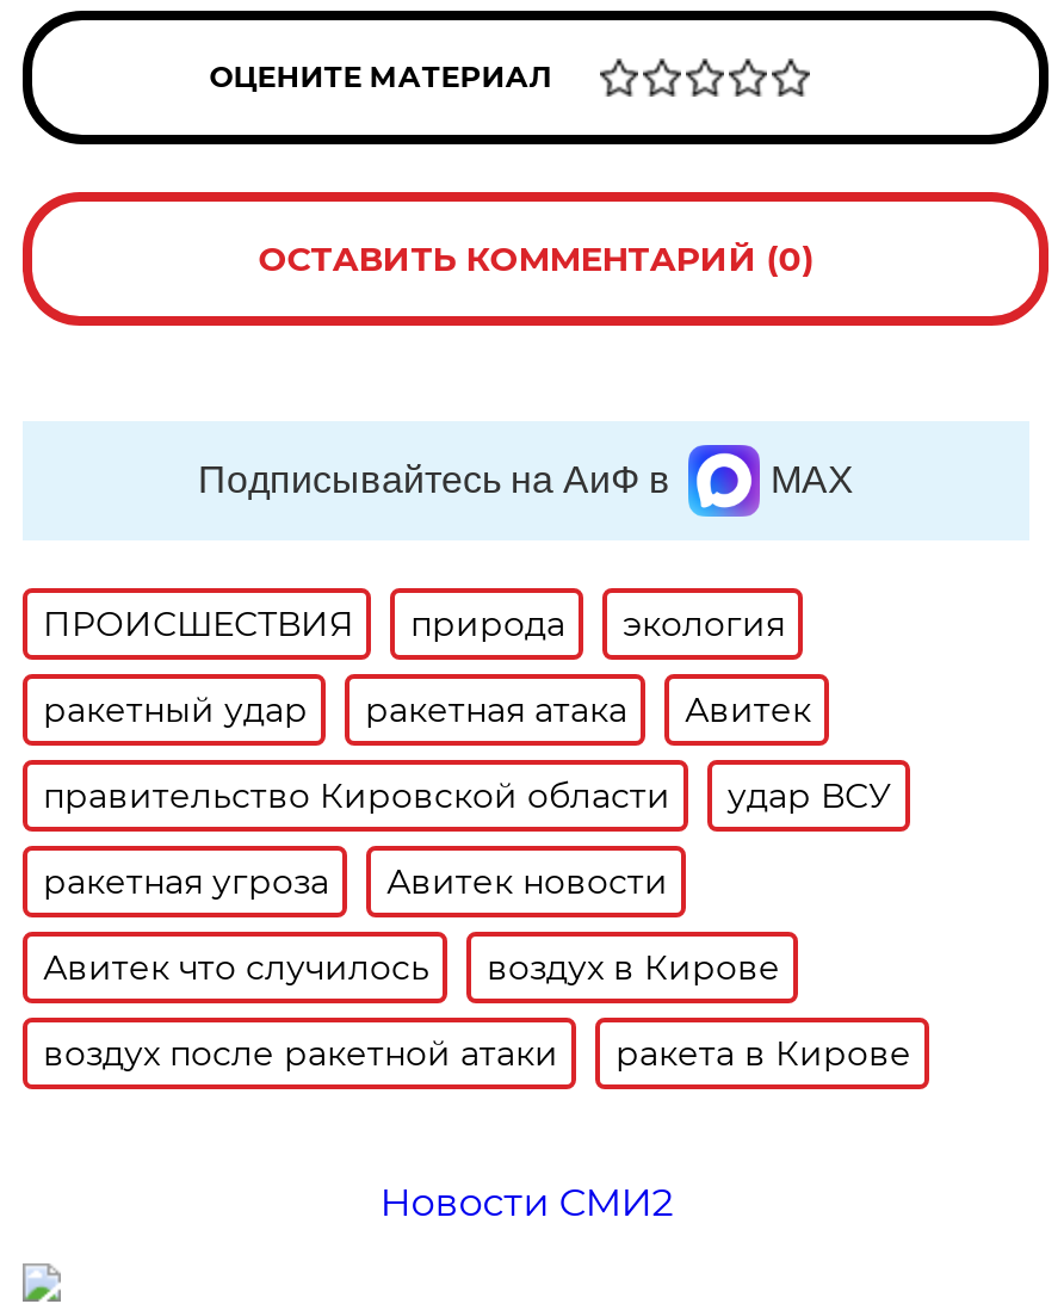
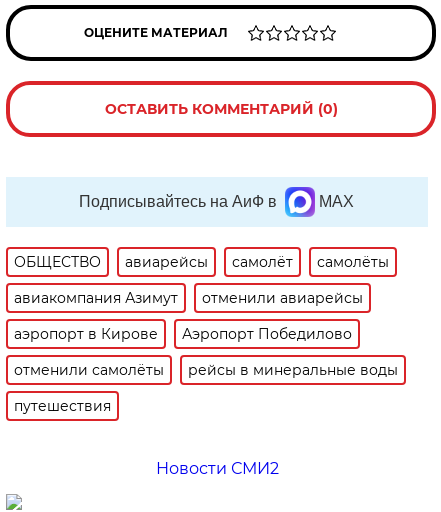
- ПРОИСШЕСТВИЯ
- природа
- экология
- ракетный удар
- ракетная атака
- Авитек
- правительство Кировской области
- удар ВСУ
- ракетная угроза
- Авитек новости
- Авитек что случилось
- воздух в Кирове
- воздух после ракетной атаки
- ракета в Кирове
+ ОБЩЕСТВО
+ авиарейсы
+ самолёт
+ самолёты
+ авиакомпания Азимут
+ отменили авиарейсы
+ аэропорт в Кирове
+ Аэропорт Победилово
+ отменили самолёты
+ рейсы в минеральные воды
+ путешествия
